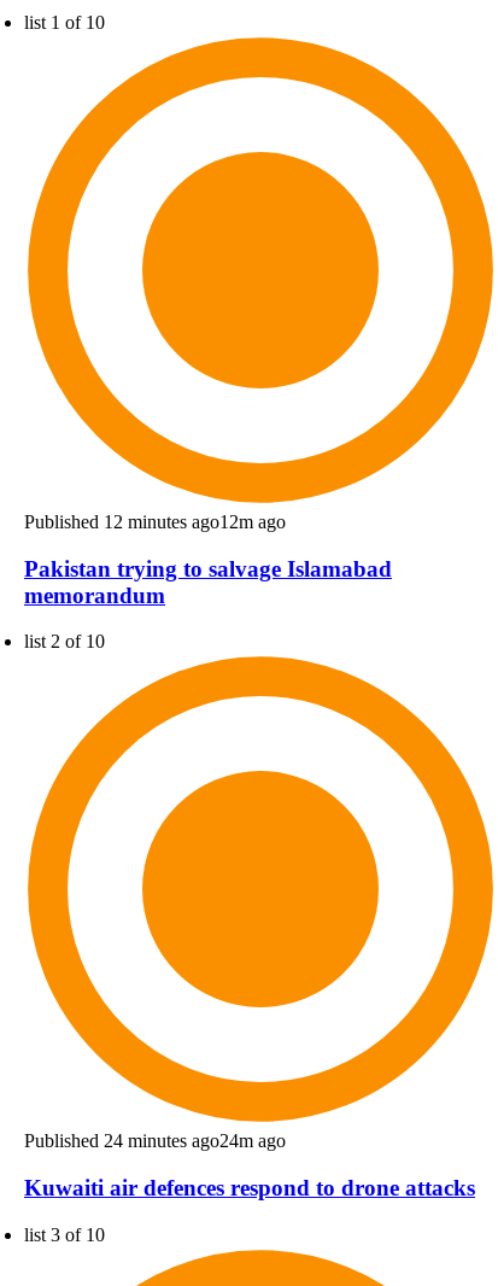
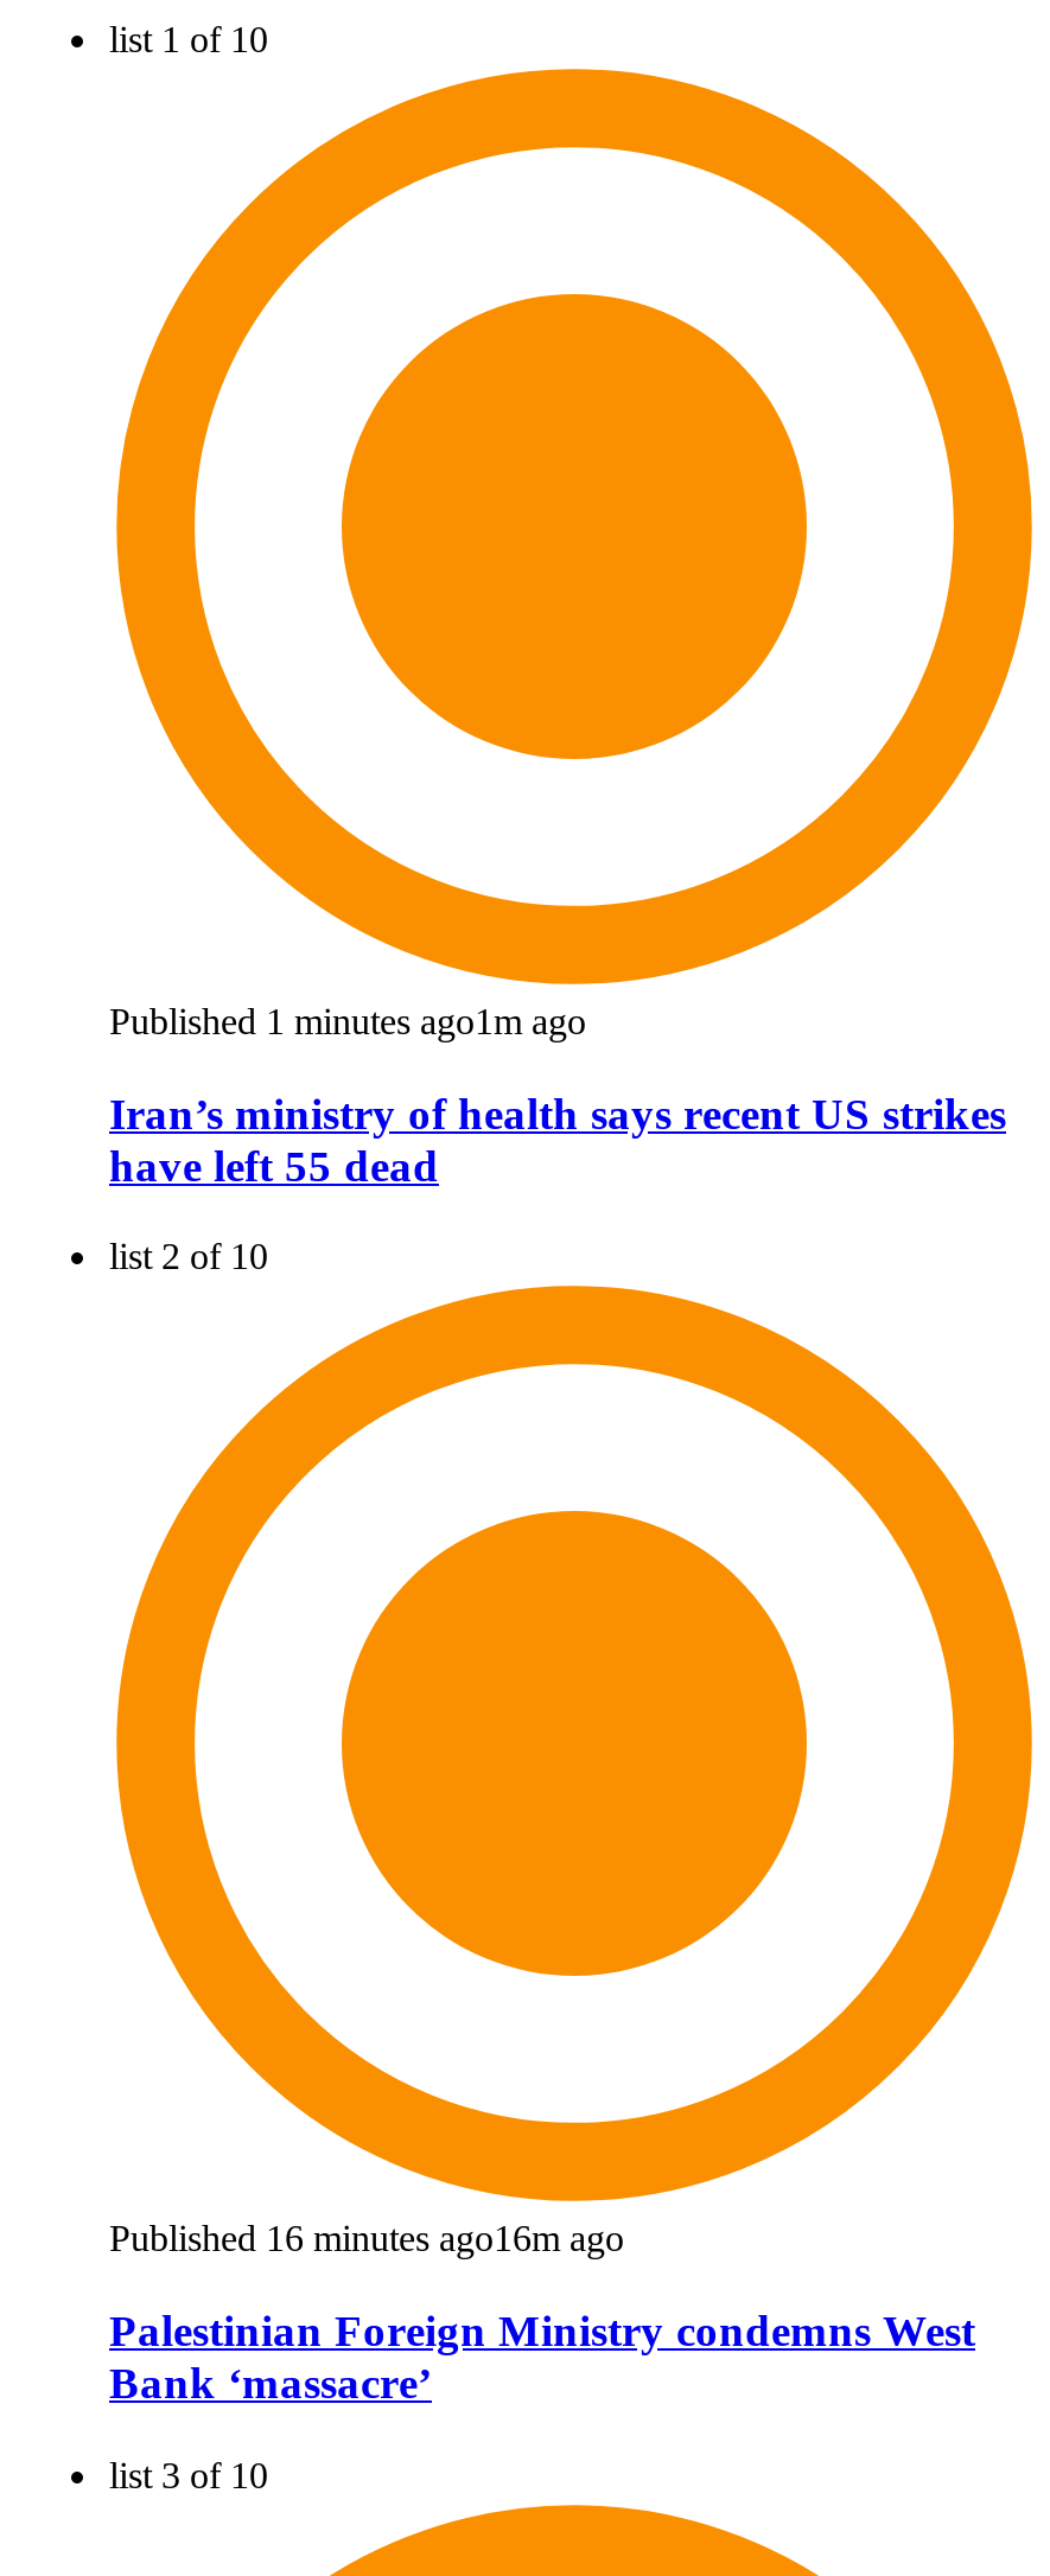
- Published 12 minutes ago12m ago
+ Published 1 minutes ago1m ago

- Pakistan trying to salvage Islamabad
- memorandum
+ Iran’s ministry of health says recent US strikes
+ have left 55 dead

- Published 24 minutes ago24m ago
+ Published 16 minutes ago16m ago

- Kuwaiti air defences respond to drone attacks
+ Palestinian Foreign Ministry condemns West
+ Bank ‘massacre’
